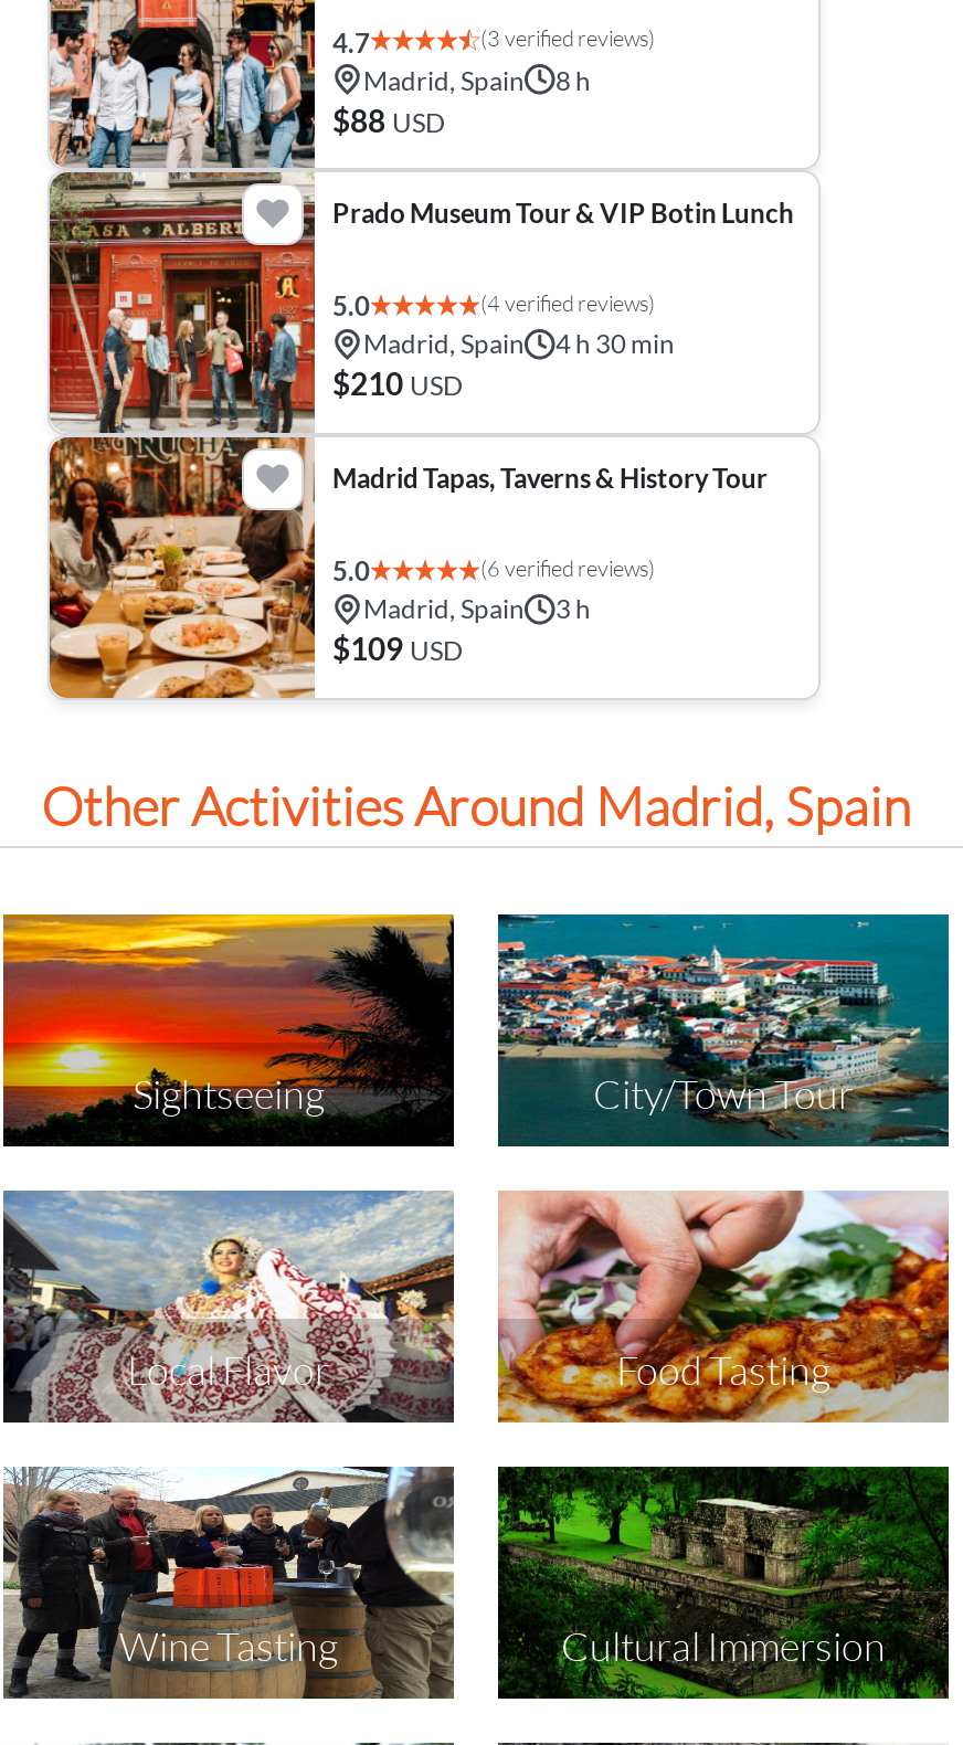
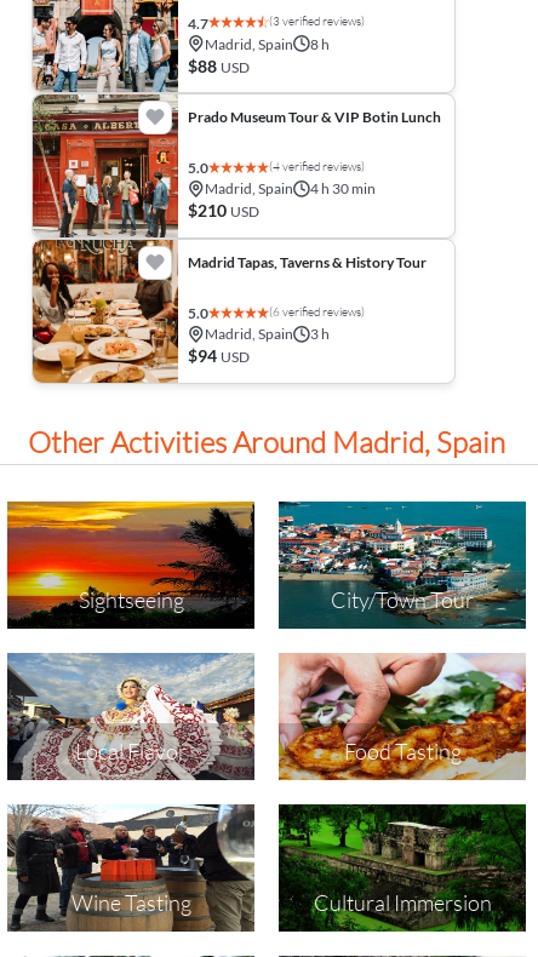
- $109 USD
+ $94 USD
